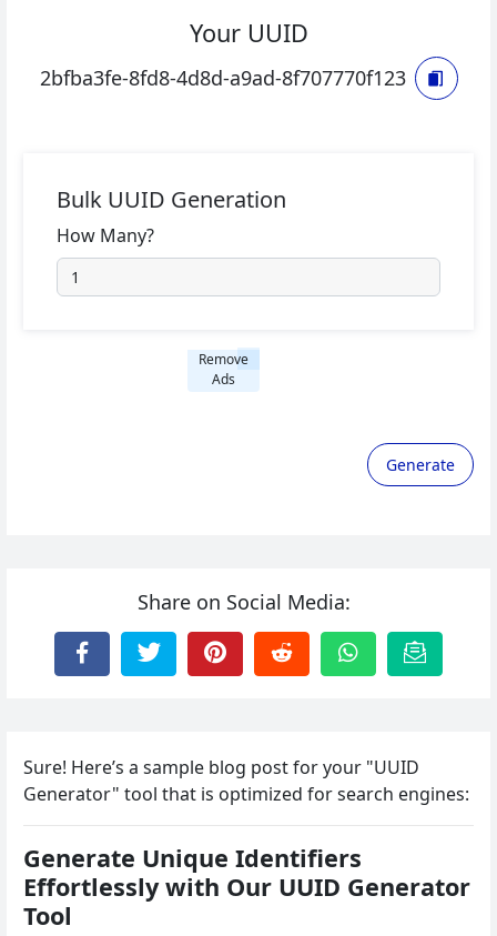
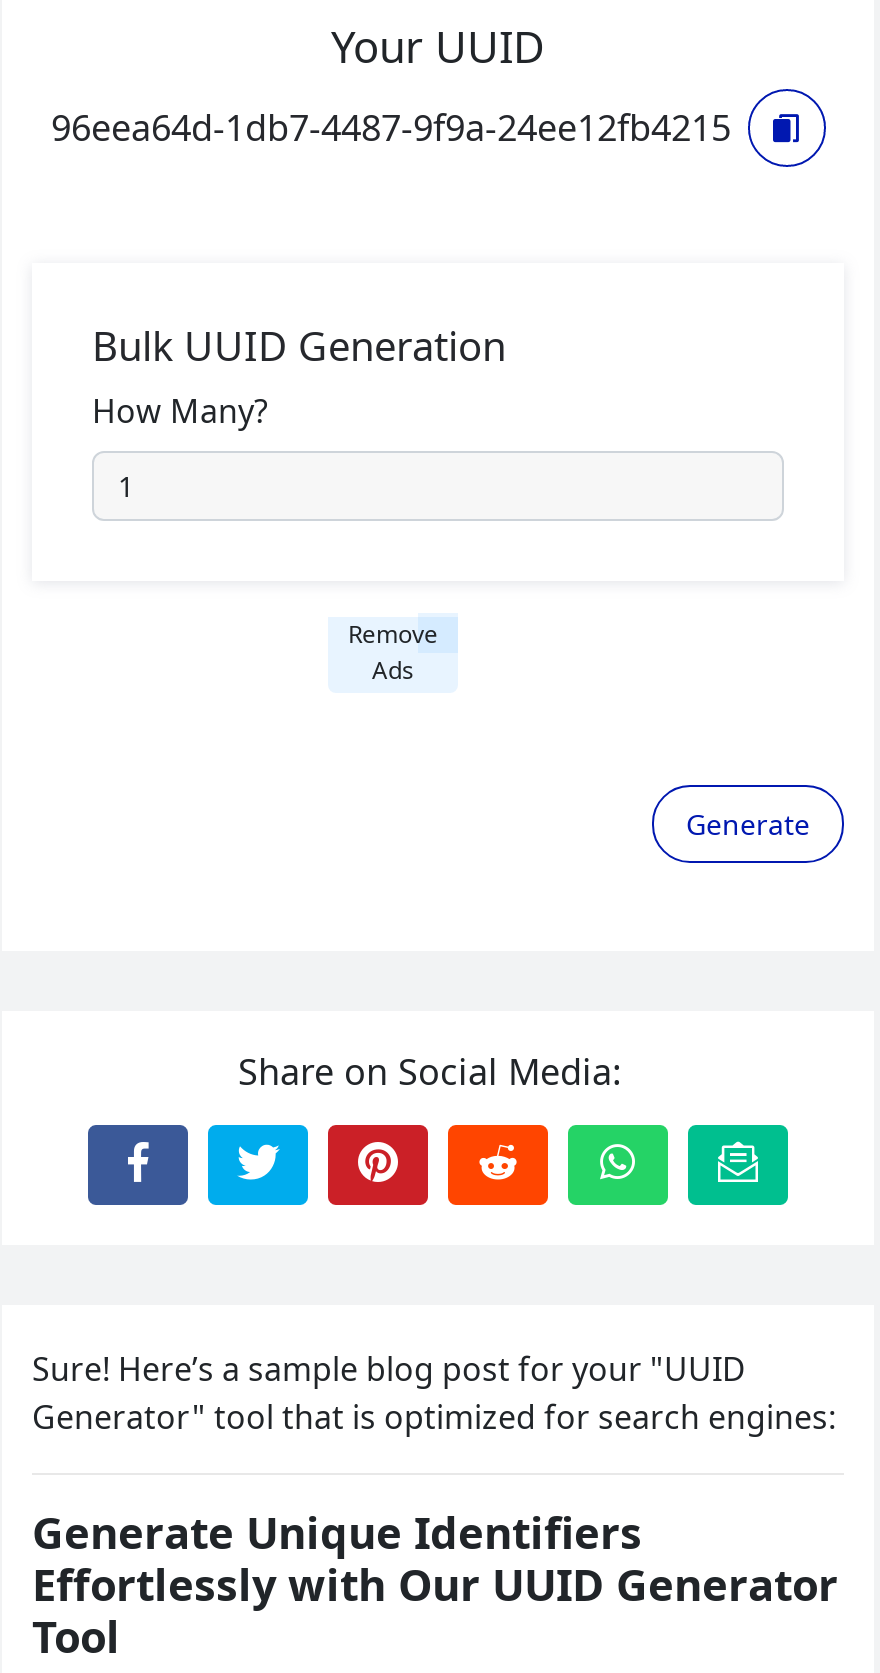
- [image]
- 2bfba3fe-8fd8-4d8d-a9ad-8f707770f123
+ [image]
+ 96eea64d-1db7-4487-9f9a-24ee12fb4215
